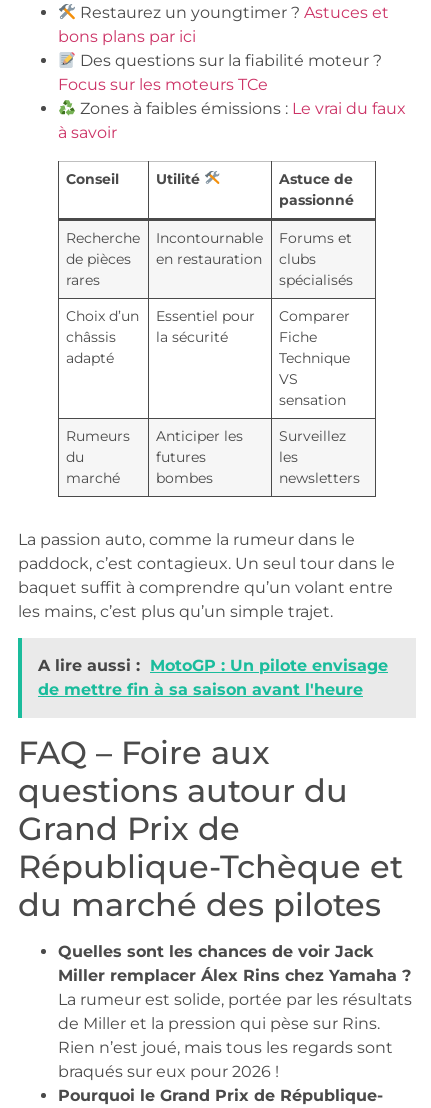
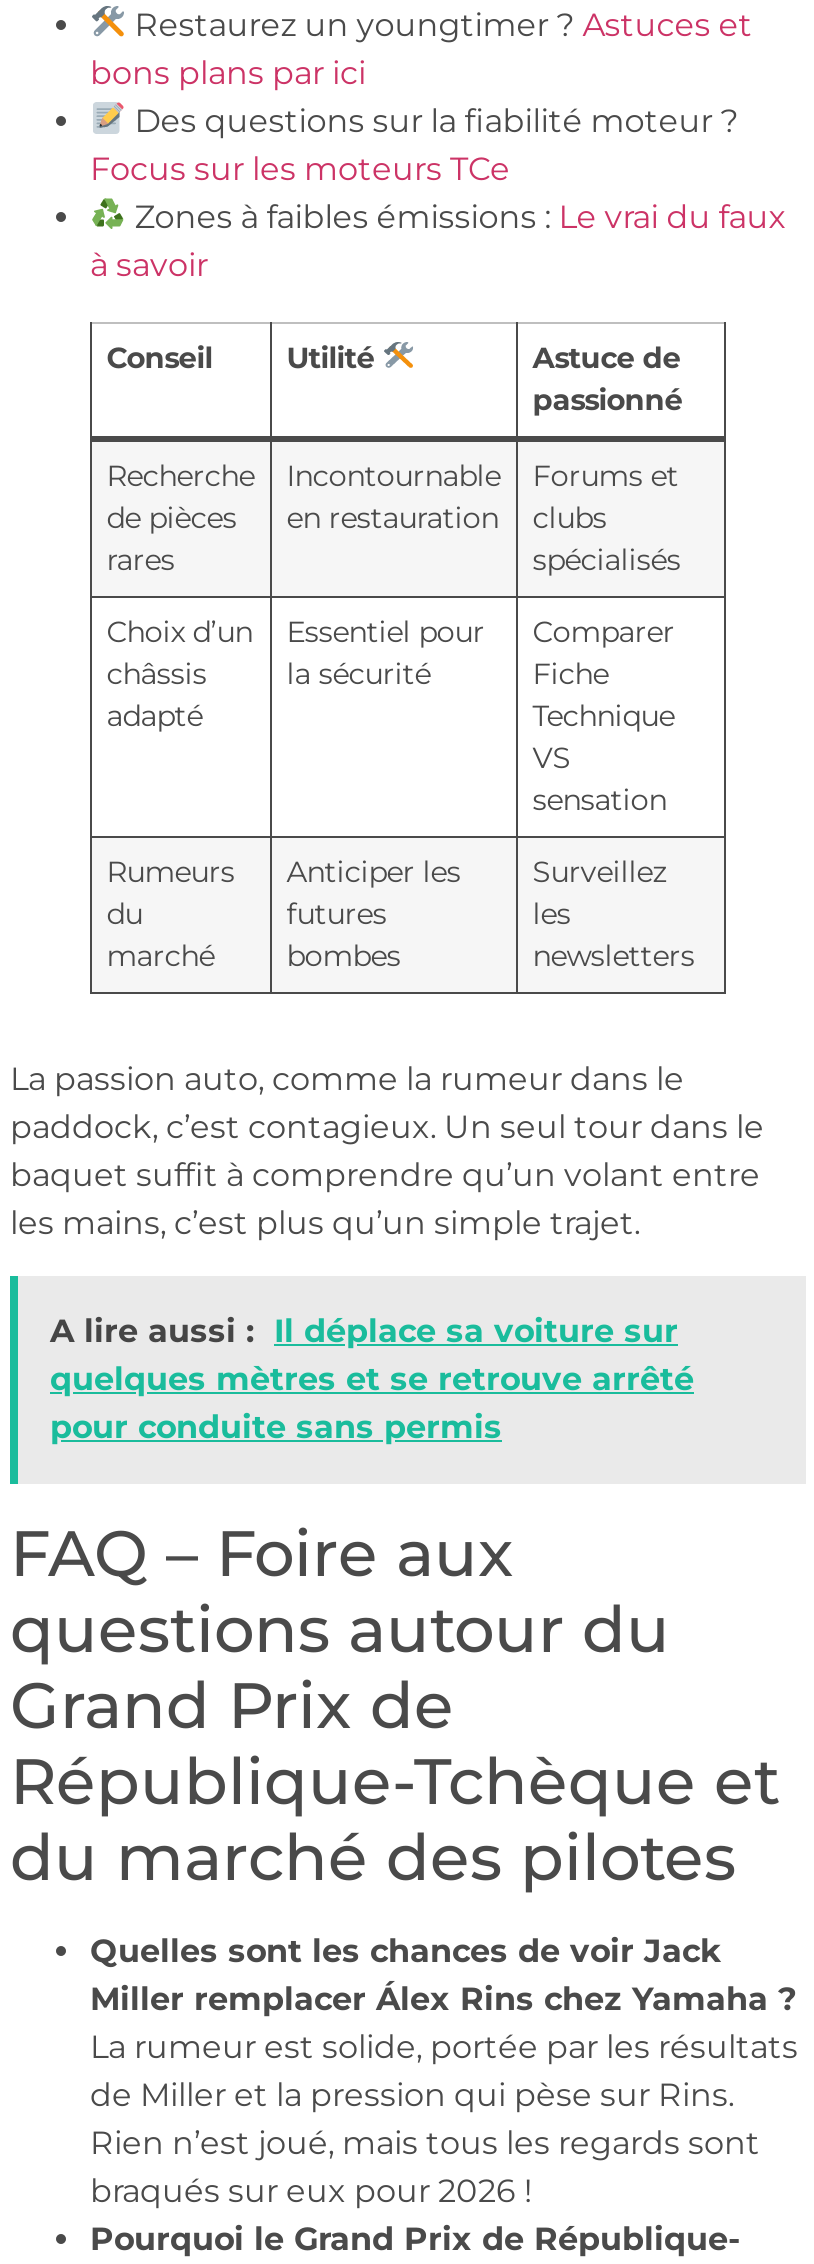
- A lire aussi : MotoGP : Un pilote envisage
- de mettre fin à sa saison avant l'heure
+ A lire aussi : Il déplace sa voiture sur
+ quelques mètres et se retrouve arrêté
+ pour conduite sans permis
